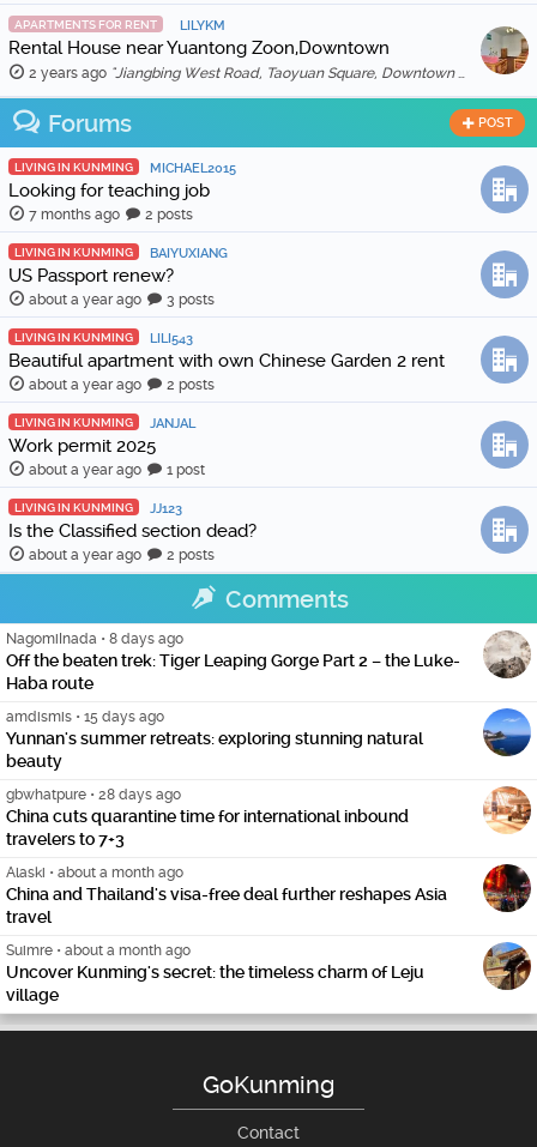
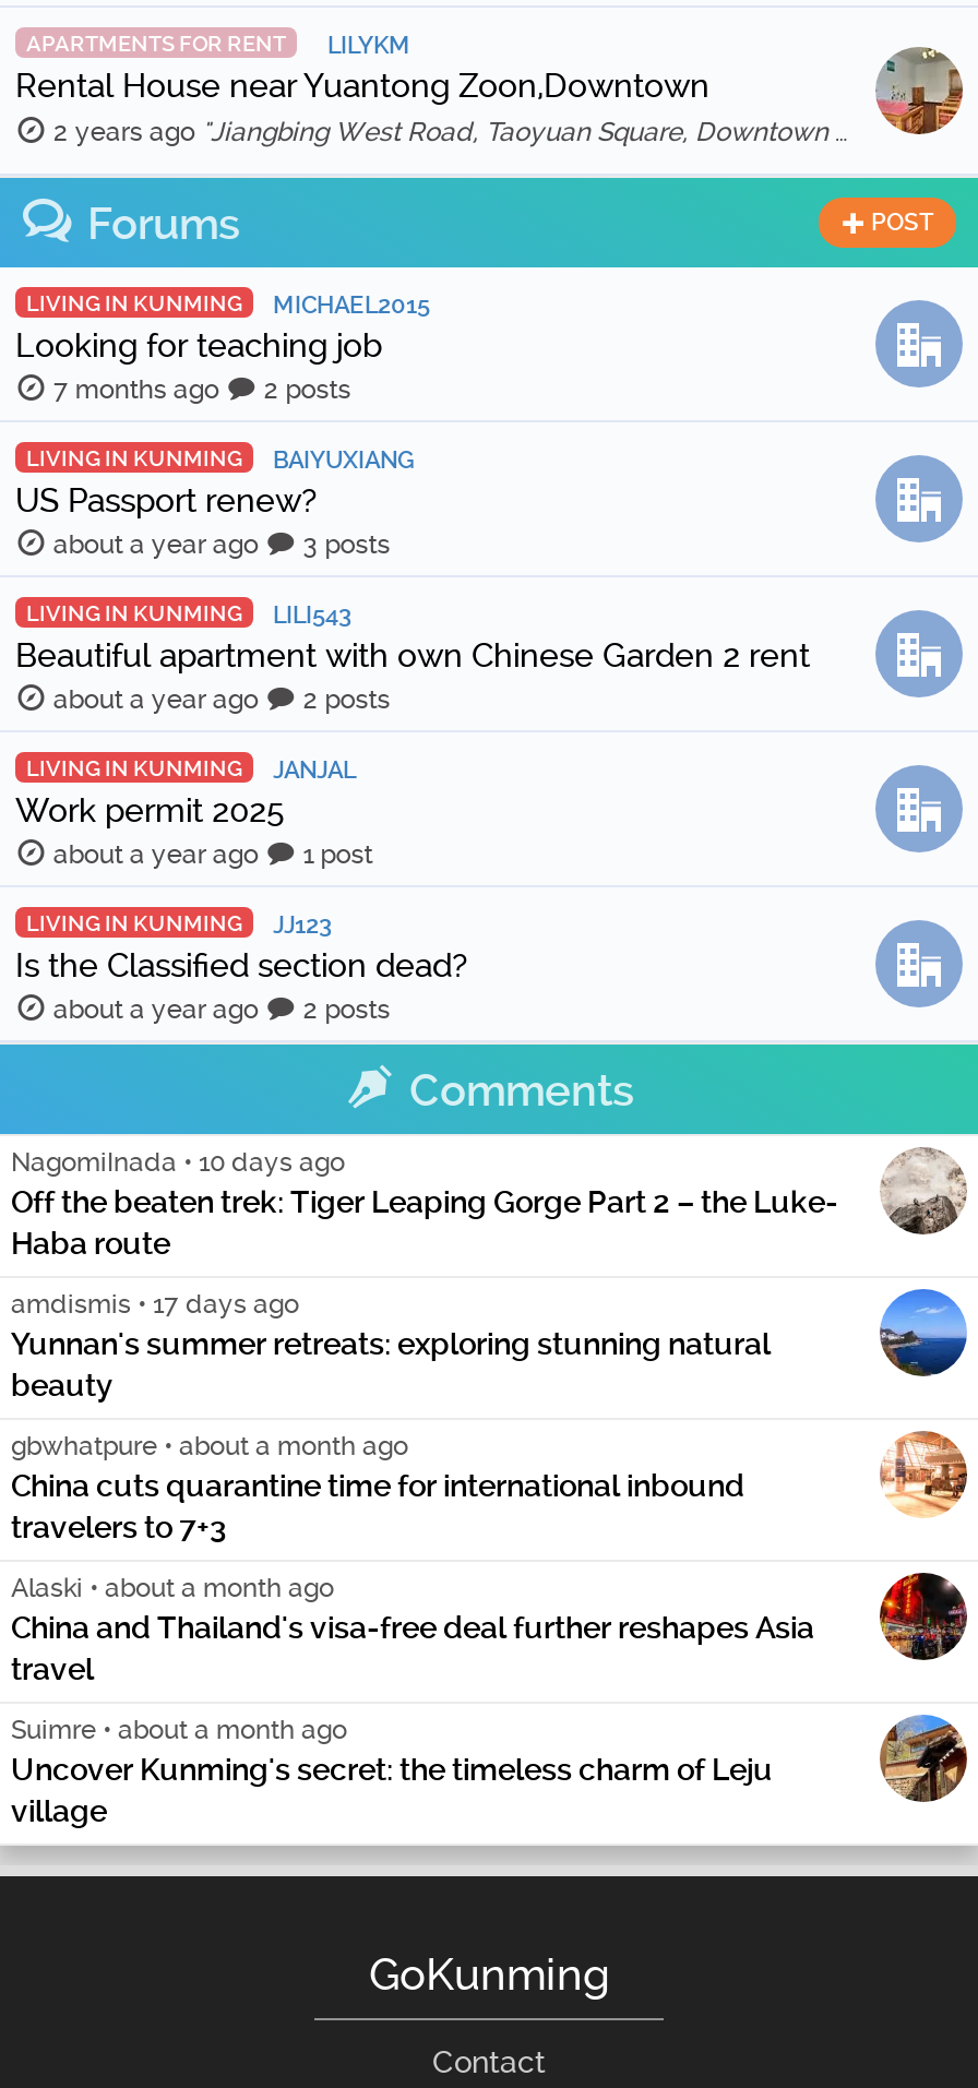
- NagomiInada • 8 days ago
+ NagomiInada • 10 days ago

- amdismis • 15 days ago
+ amdismis • 17 days ago

- gbwhatpure • 28 days ago
+ gbwhatpure • about a month ago
